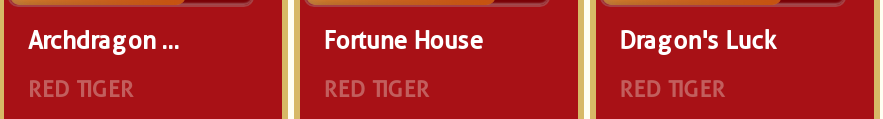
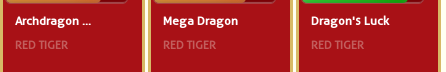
- Fortune House
+ Mega Dragon
